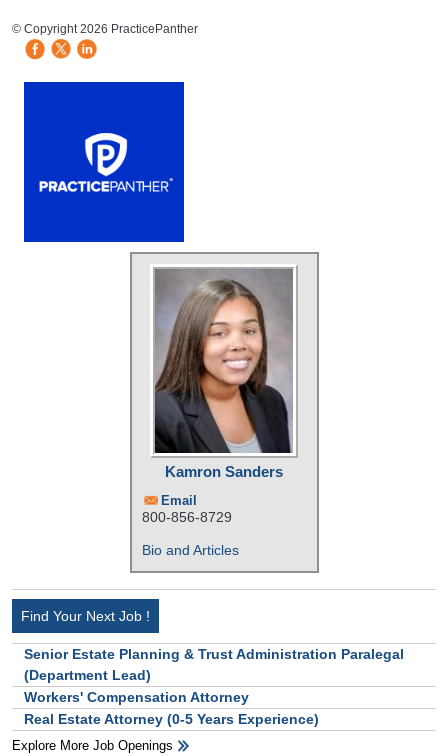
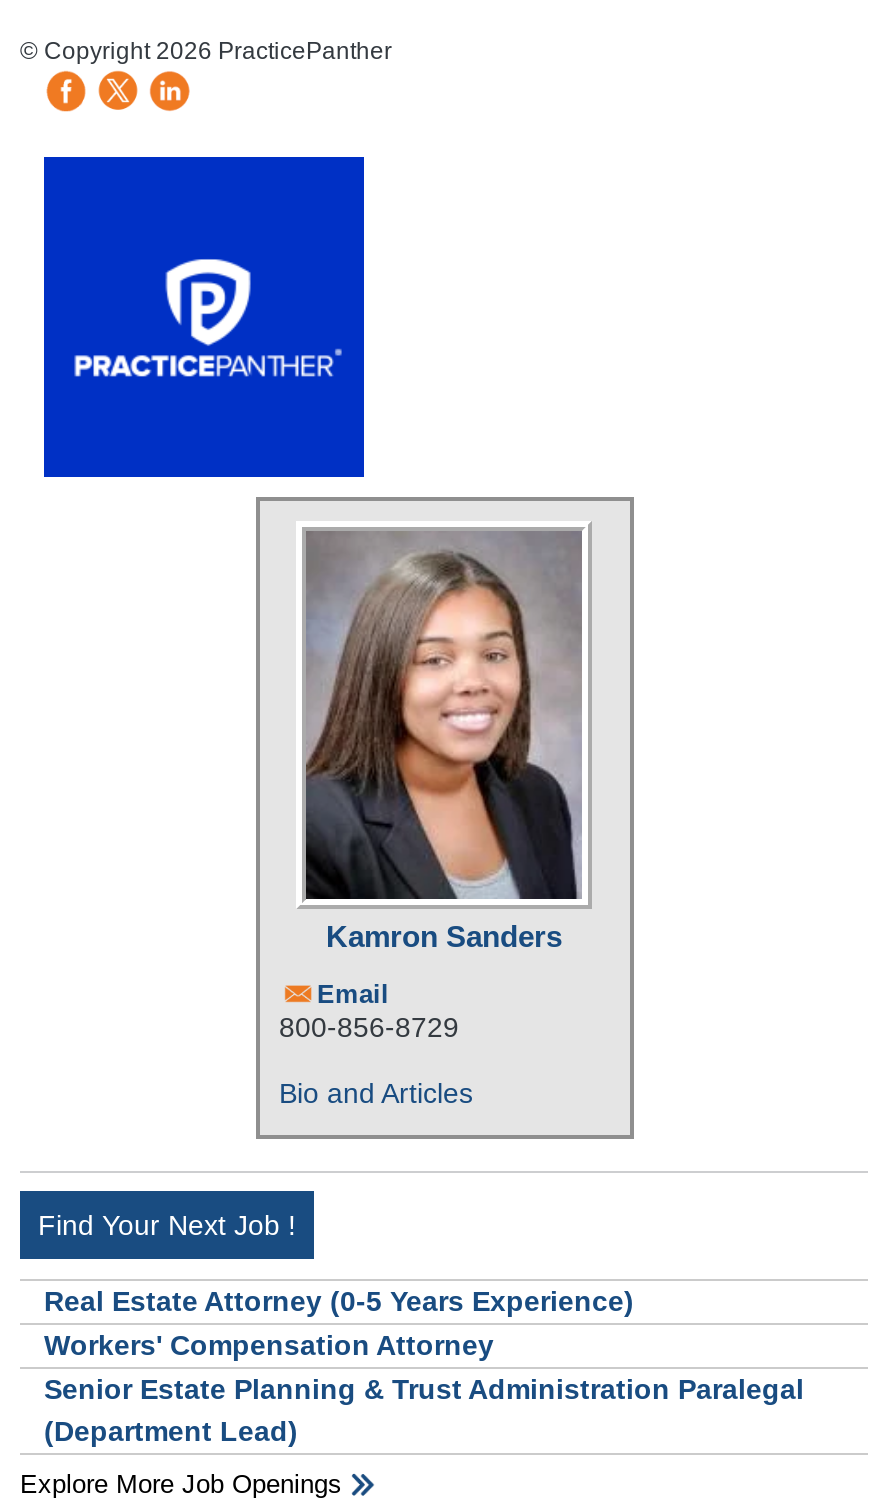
moved down: Senior Estate Planning & Trust Administration Paralegal | (Department Lead)

moved up: Workers' Compensation Attorney | Real Estate Attorney (0-5 Years Experience)
